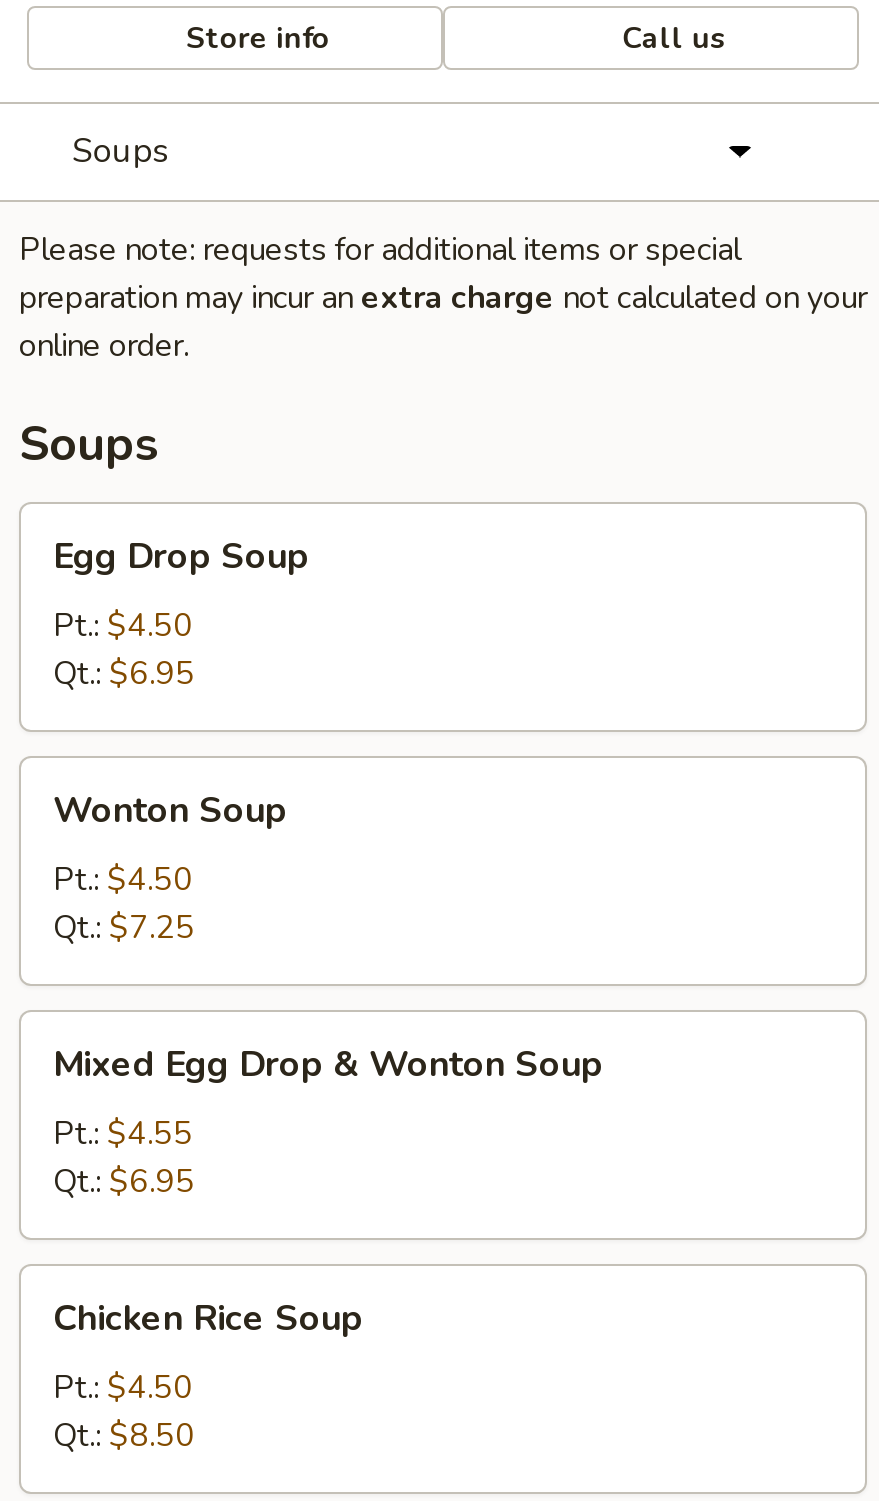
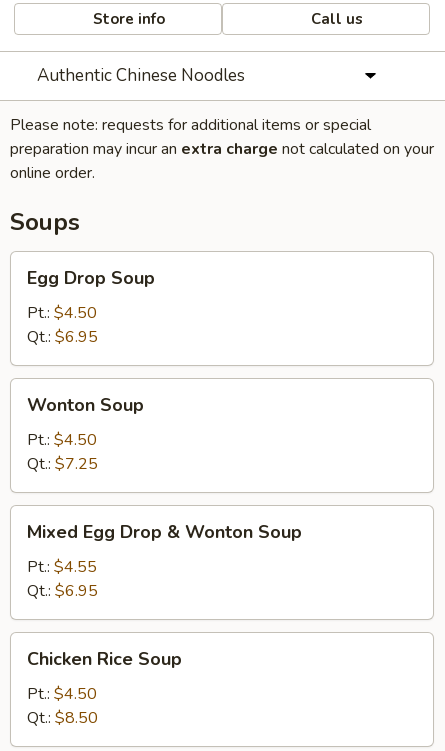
- Soups
+ Authentic Chinese Noodles
